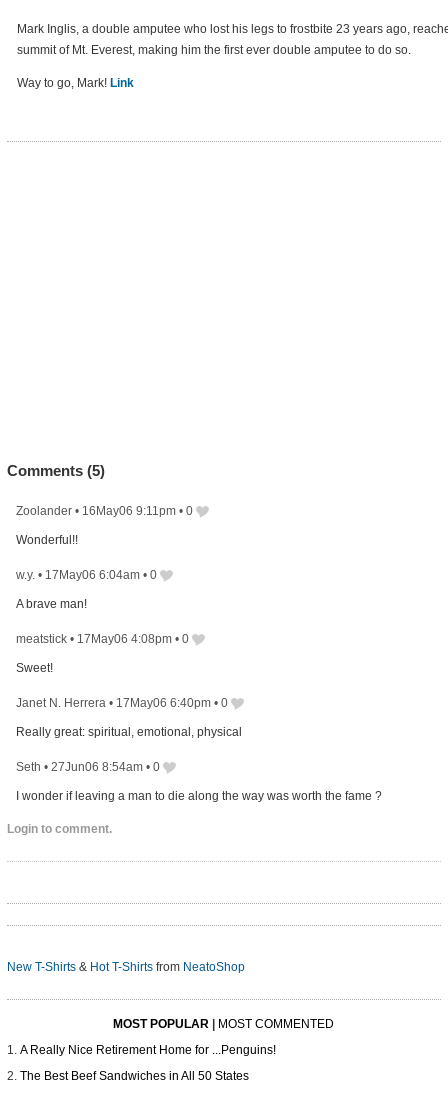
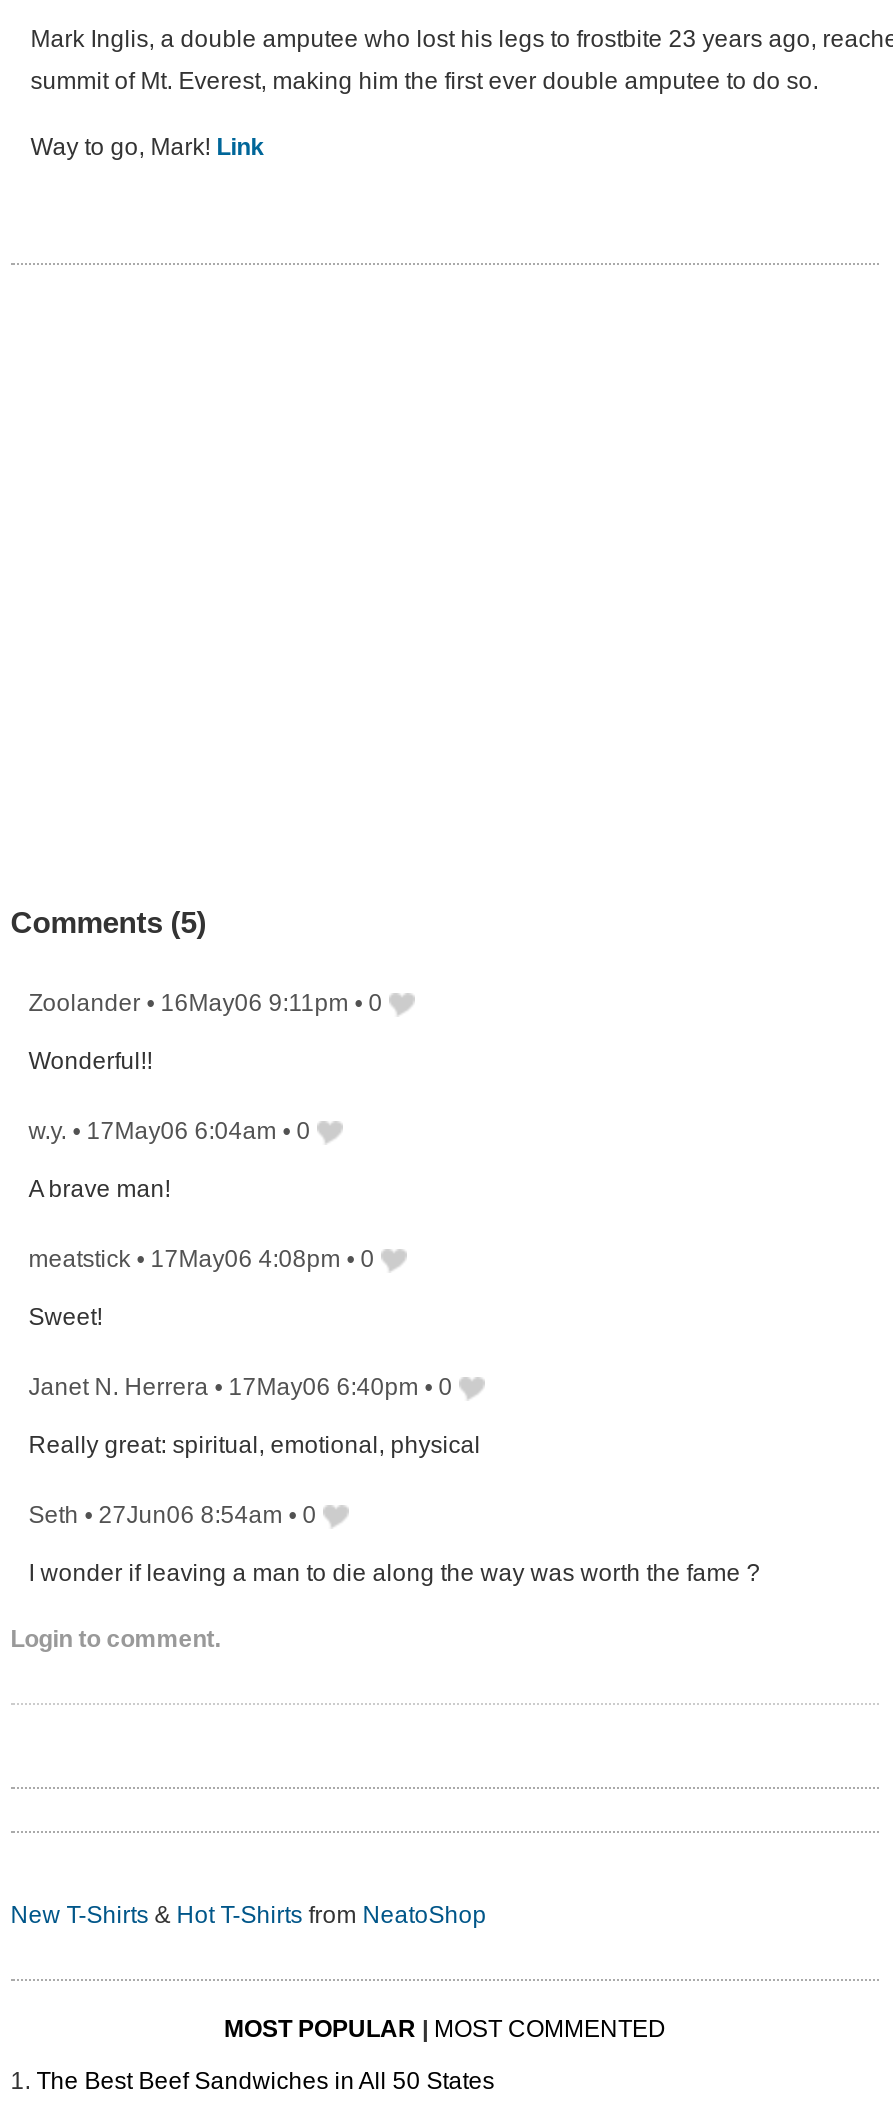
- A Really Nice Retirement Home for ...Penguins!
